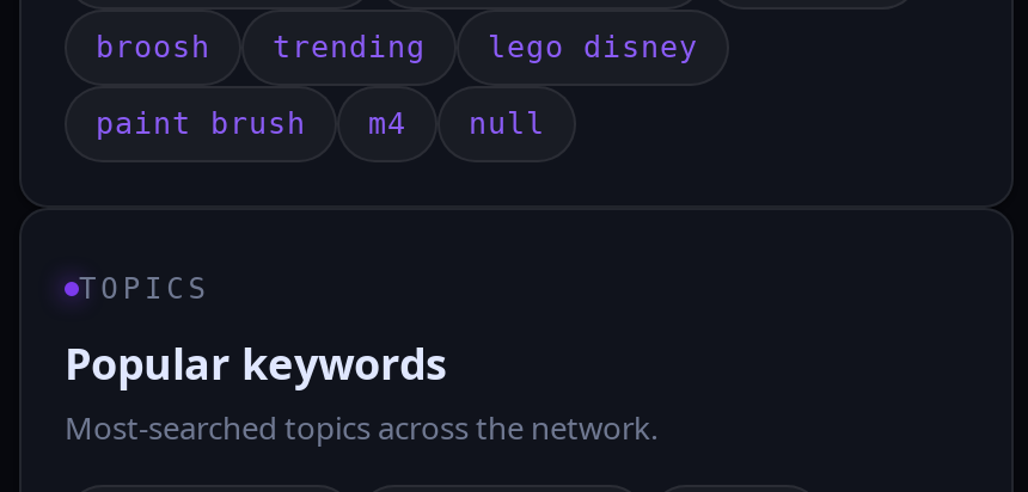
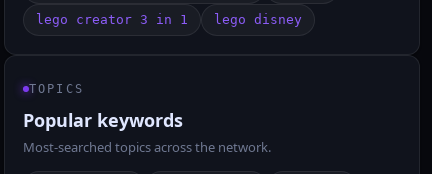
- broosh
- trending
+ lego creator 3 in 1

- paint brush
- m4
- null
